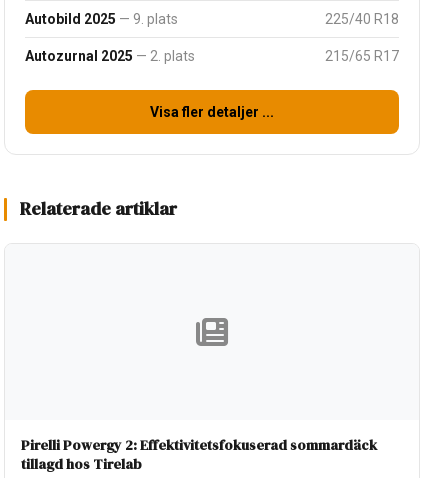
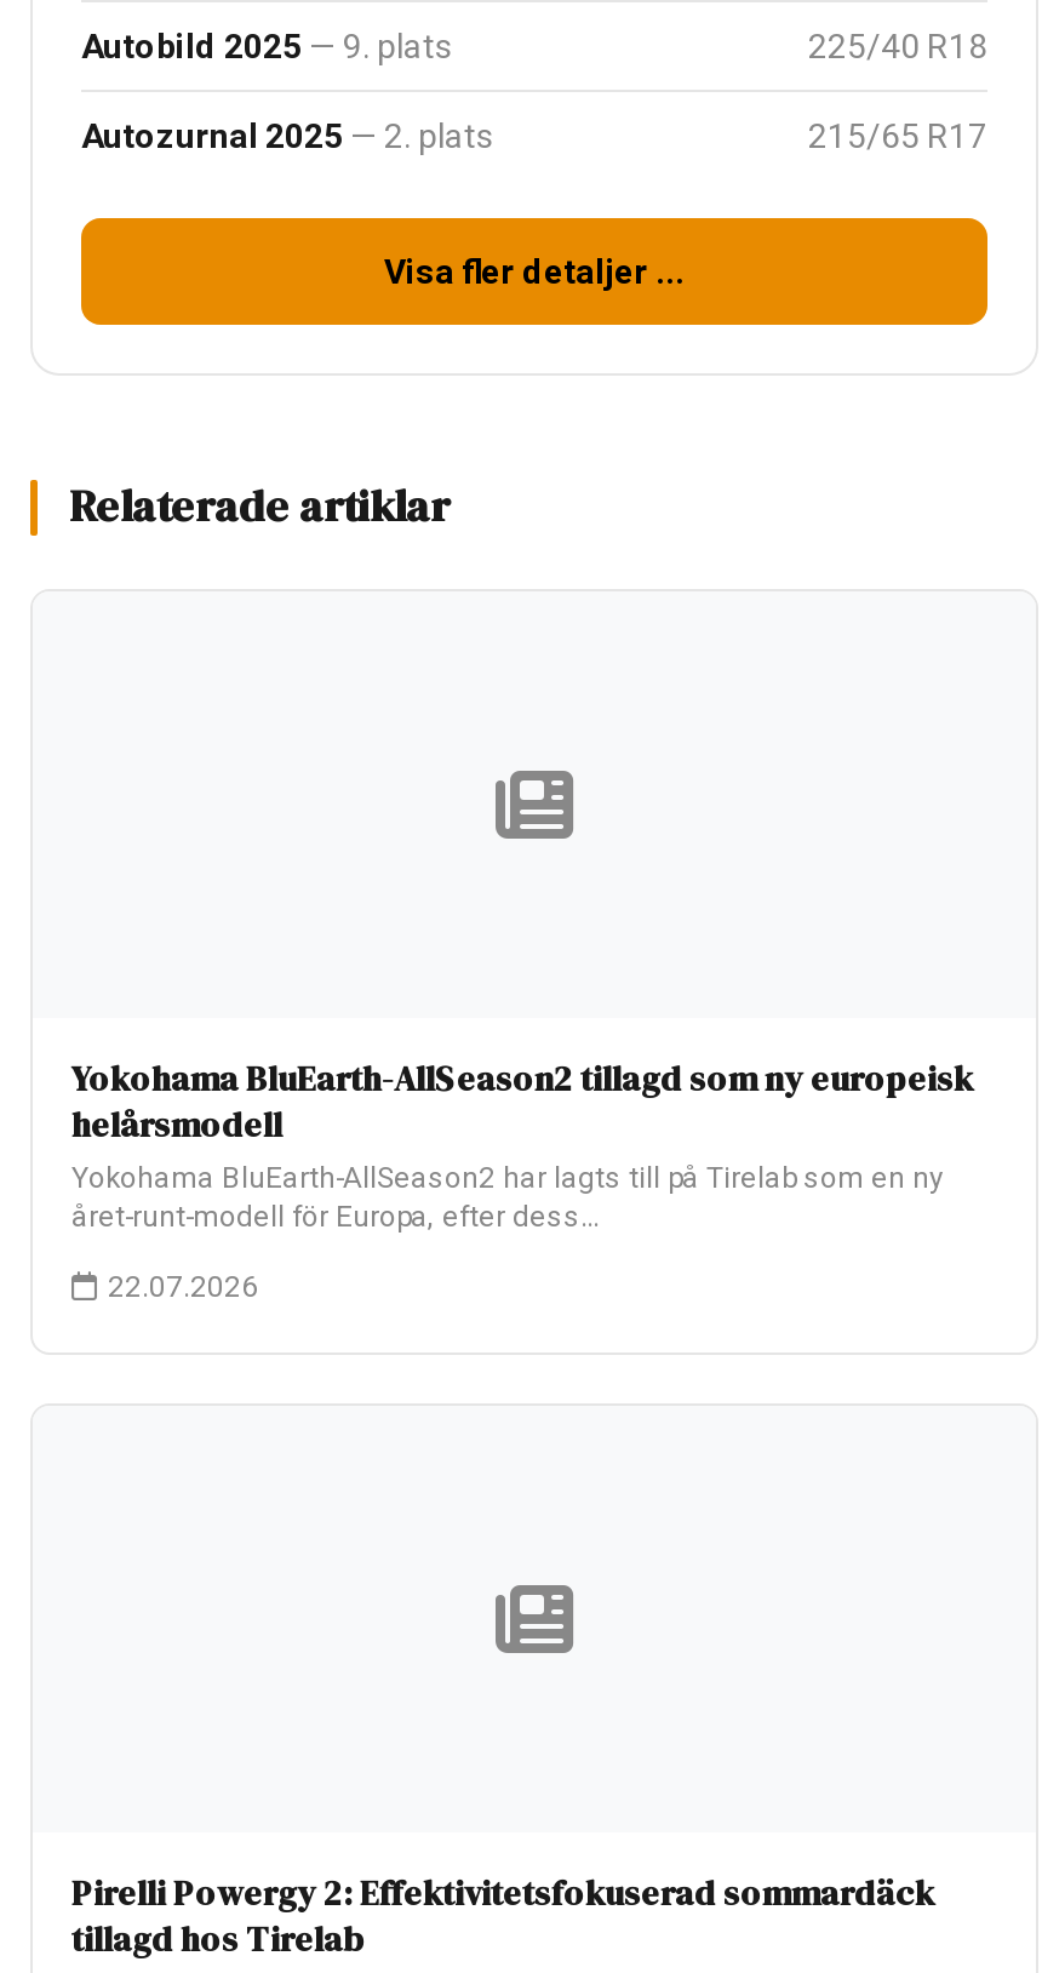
+ Yokohama BluEarth-AllSeason2 tillagd som ny europeisk
+ helårsmodell
+ Yokohama BluEarth-AllSeason2 har lagts till på Tirelab som en ny
+ året-runt-modell för Europa, efter dess…
+ 22.07.2026
